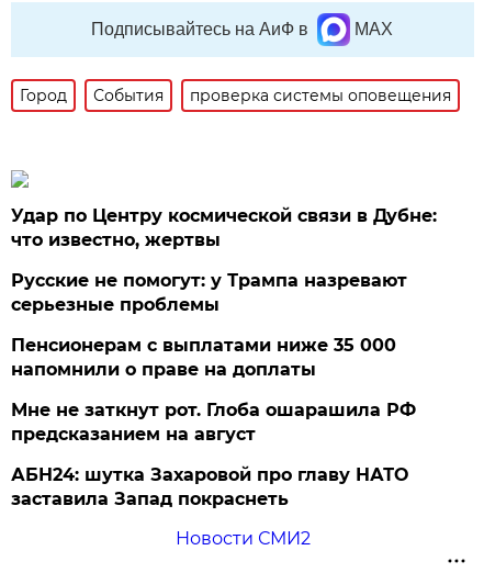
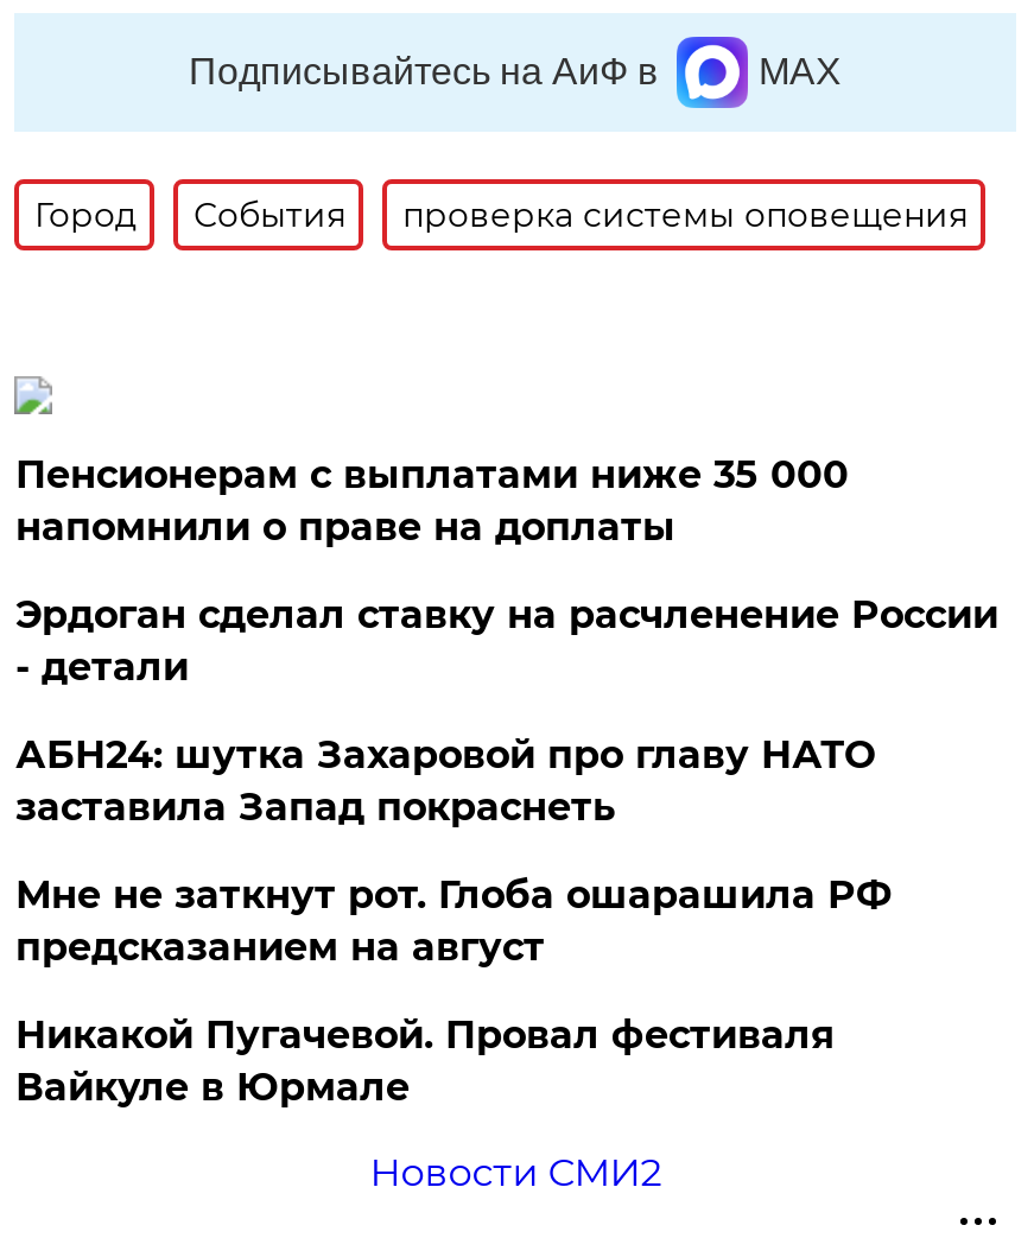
- Удар по Центру космической связи в Дубне:
- что известно, жертвы
- Русские не помогут: у Трампа назревают
- серьезные проблемы

moved up: Пенсионерам с выплатами ниже 35 000 | напомнили о праве на доплаты

+ Эрдоган сделал ставку на расчленение России
+ - детали

+ Никакой Пугачевой. Провал фестиваля
+ Вайкуле в Юрмале

moved up: АБН24: шутка Захаровой про главу НАТО | заставила Запад покраснеть
